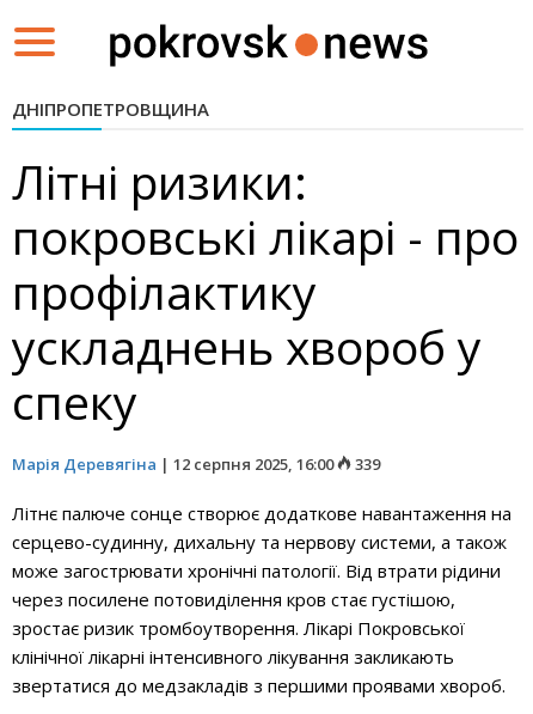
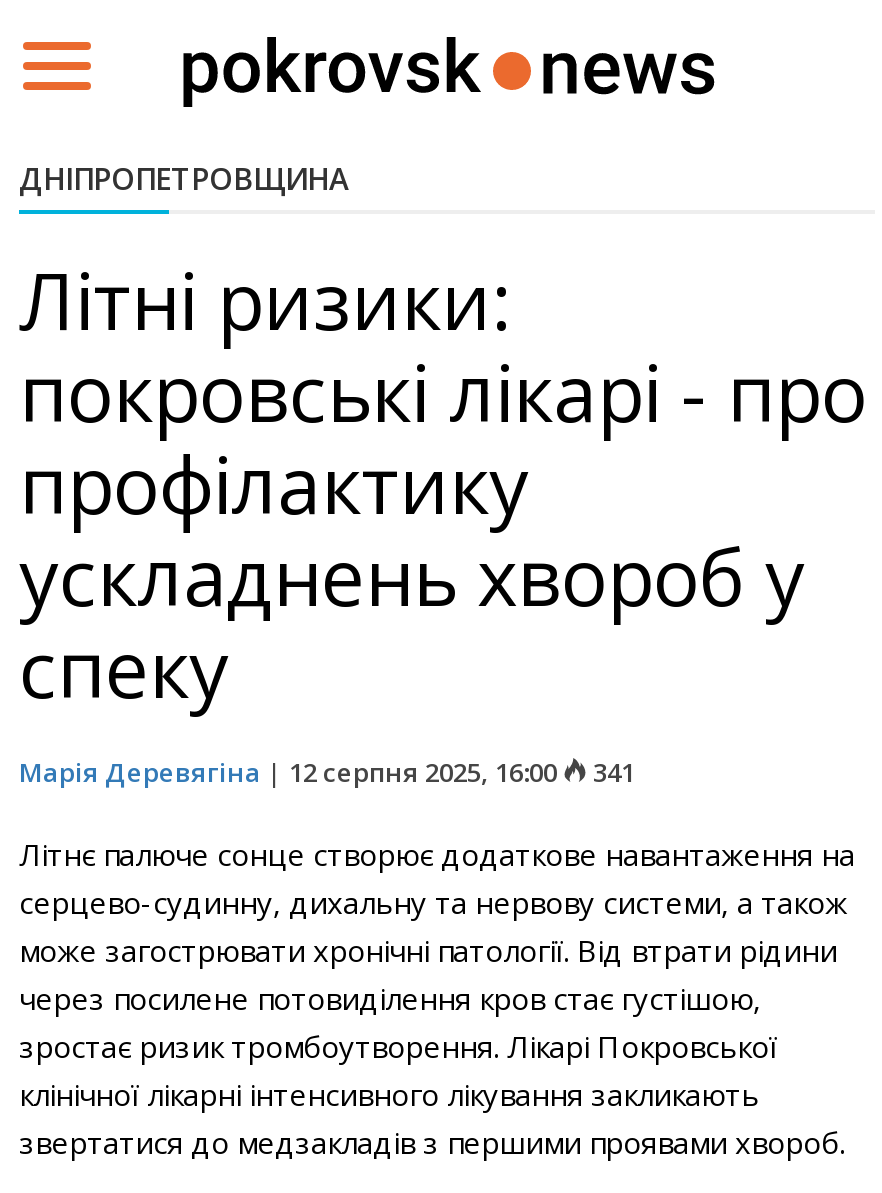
- 339
+ 341
